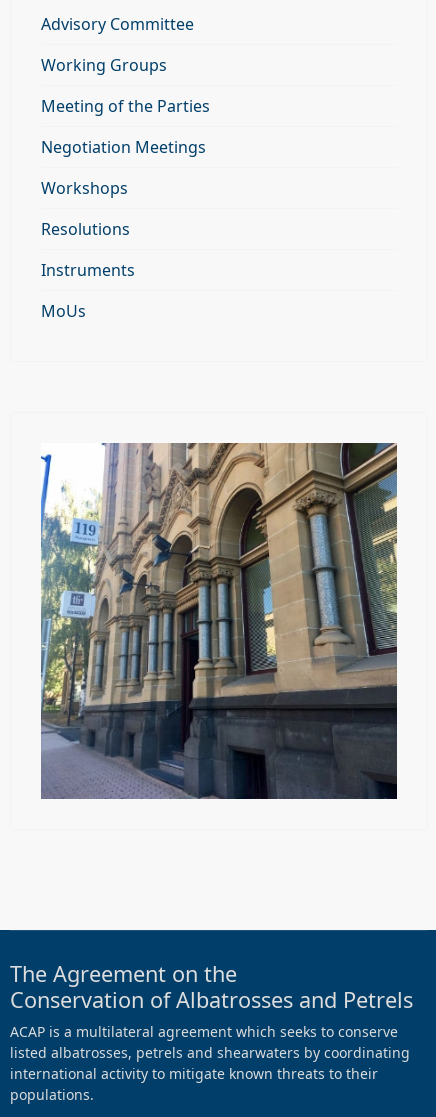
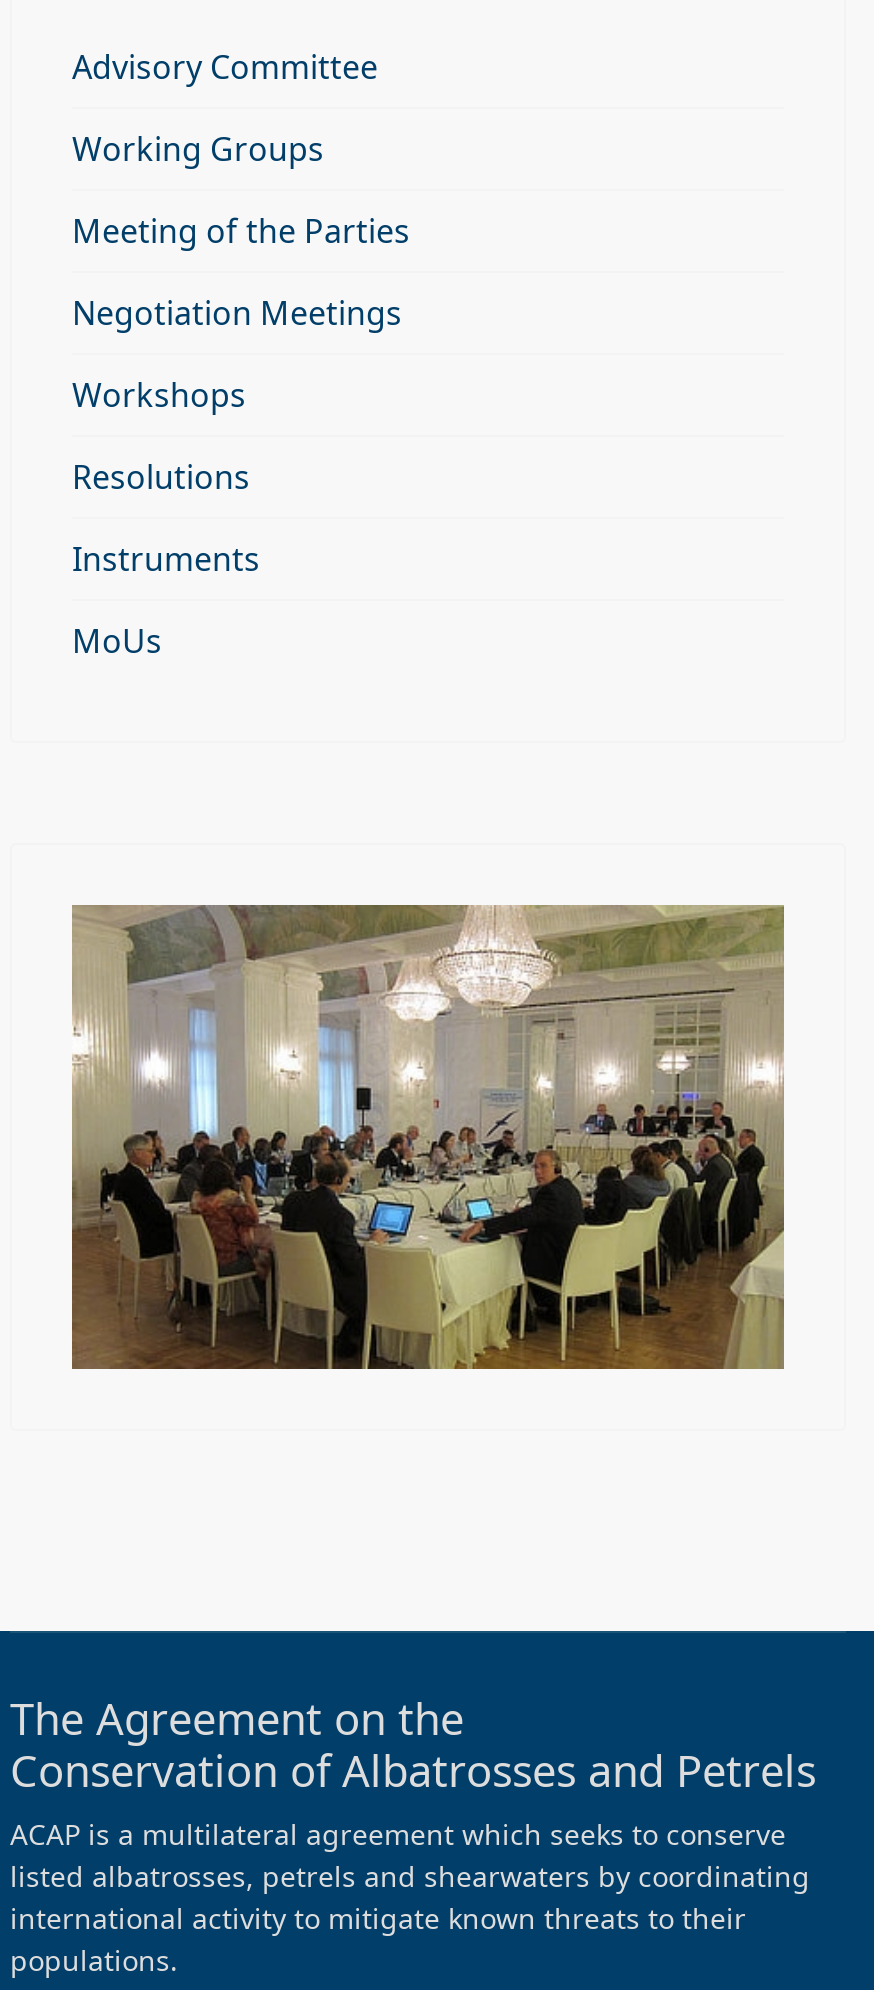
- [image]
+ [image]
